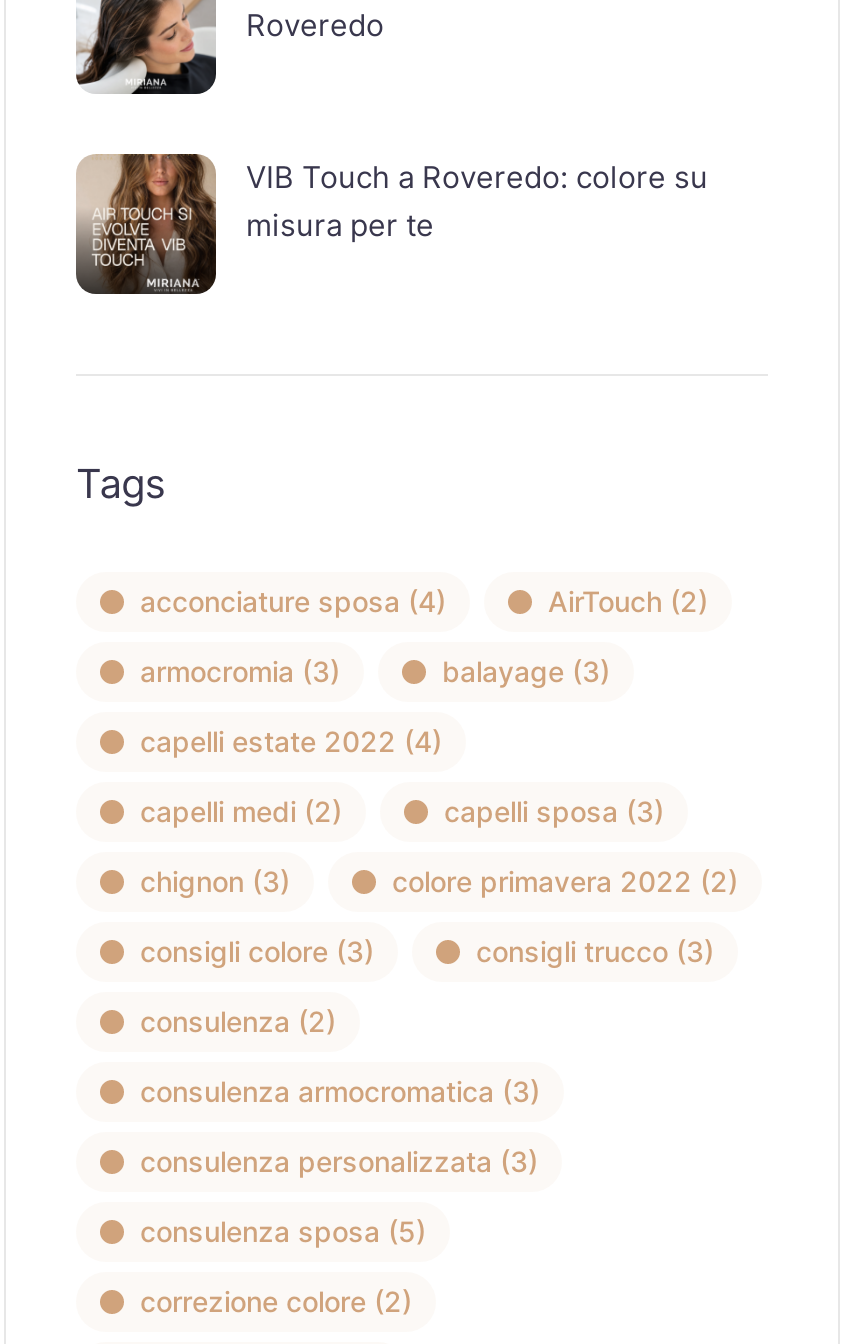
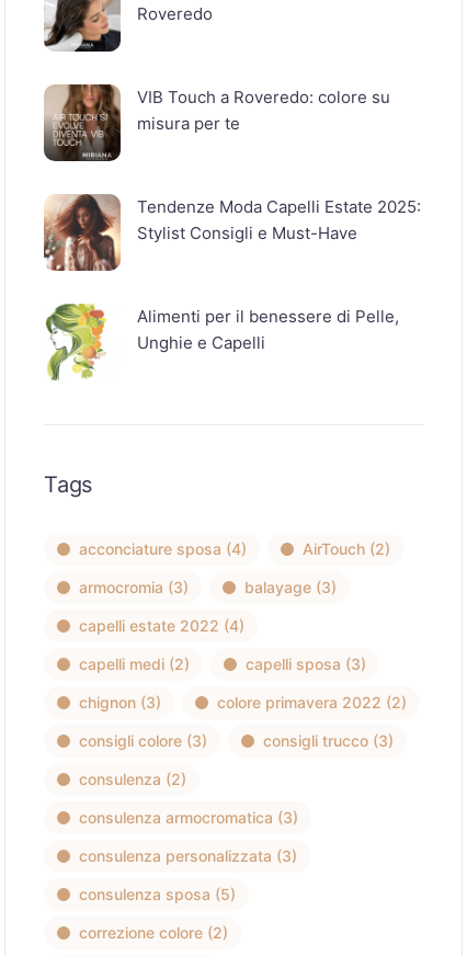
+ [image]
+ Tendenze Moda Capelli Estate 2025:
+ Stylist Consigli e Must-Have

+ [image]
+ Alimenti per il benessere di Pelle,
+ Unghie e Capelli
